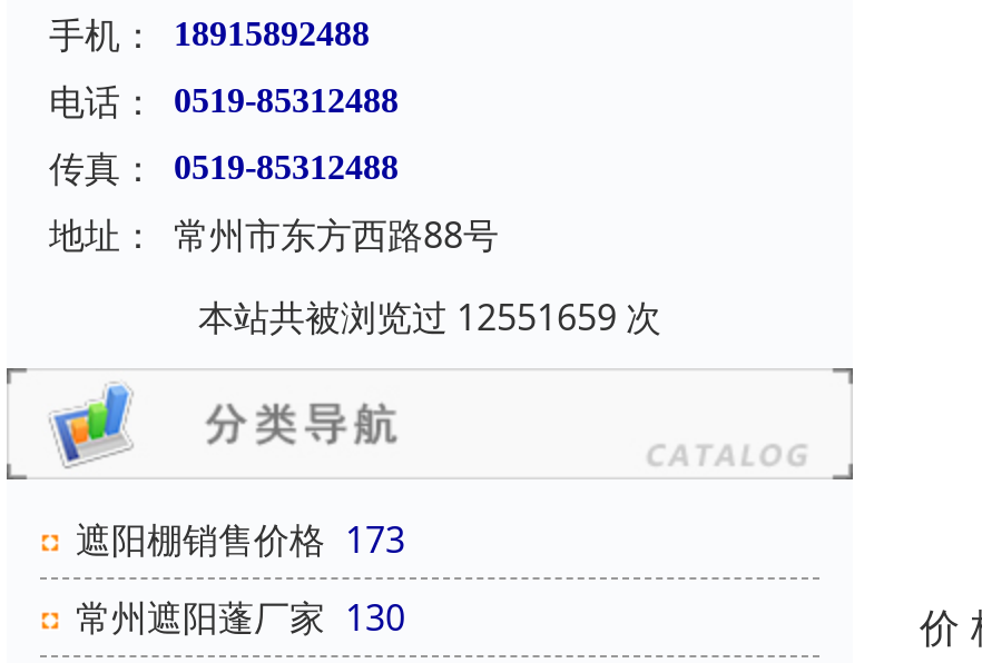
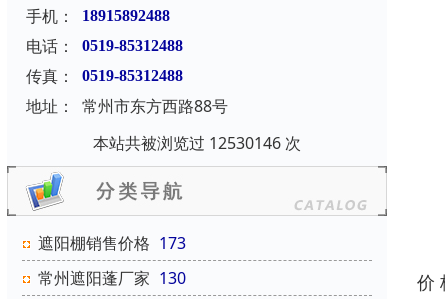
- 本站共被浏览过 12551659 次
+ 本站共被浏览过 12530146 次
